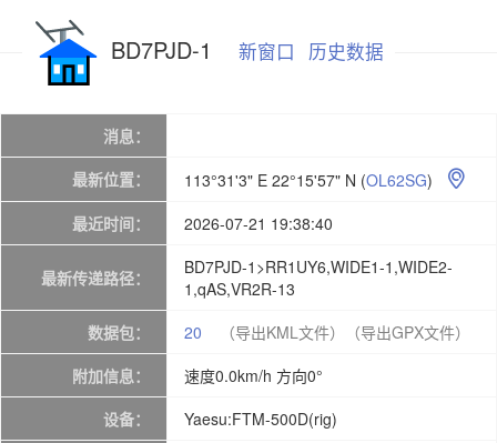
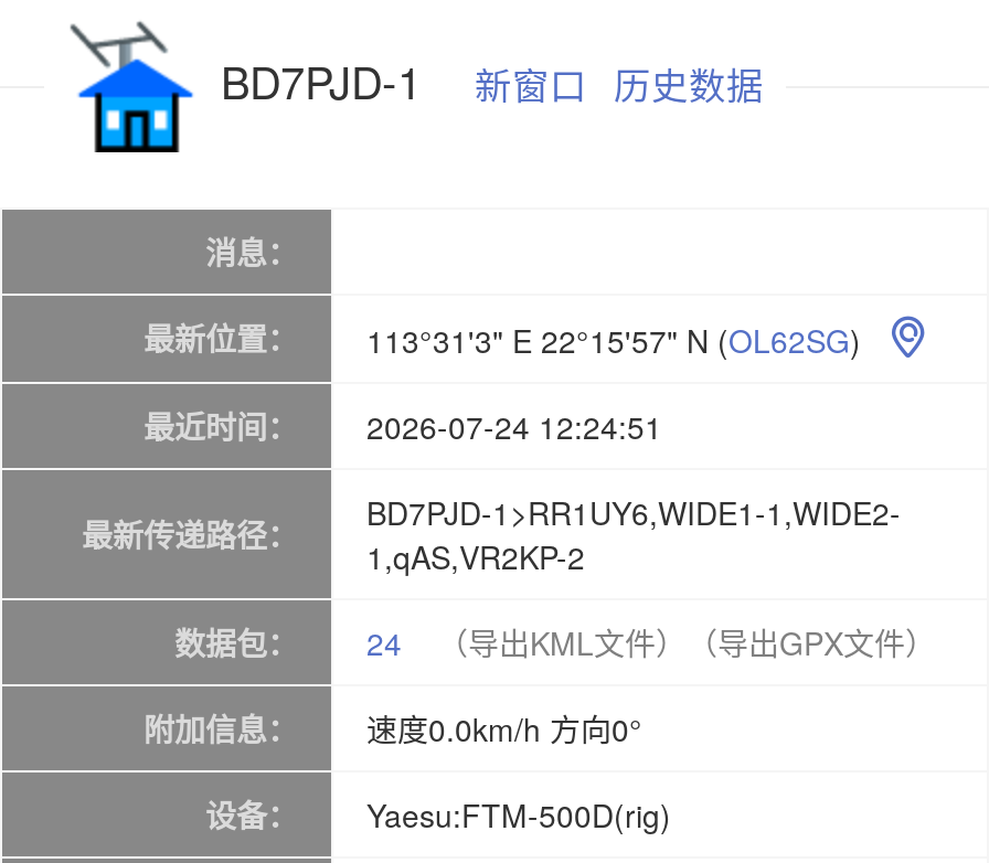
- 最近时间： 2026-07-21 19:38:40
+ 最近时间： 2026-07-24 12:24:51

- 最新传递路径： 1,qAS,VR2R-13 BD7PJD-1>RR1UY6,WIDE1-1,WIDE2-
+ 最新传递路径： 1,qAS,VR2KP-2 BD7PJD-1>RR1UY6,WIDE1-1,WIDE2-

- 数据包： 20 （导出KML文件）（导出GPX文件）
+ 数据包： 24 （导出KML文件）（导出GPX文件）
